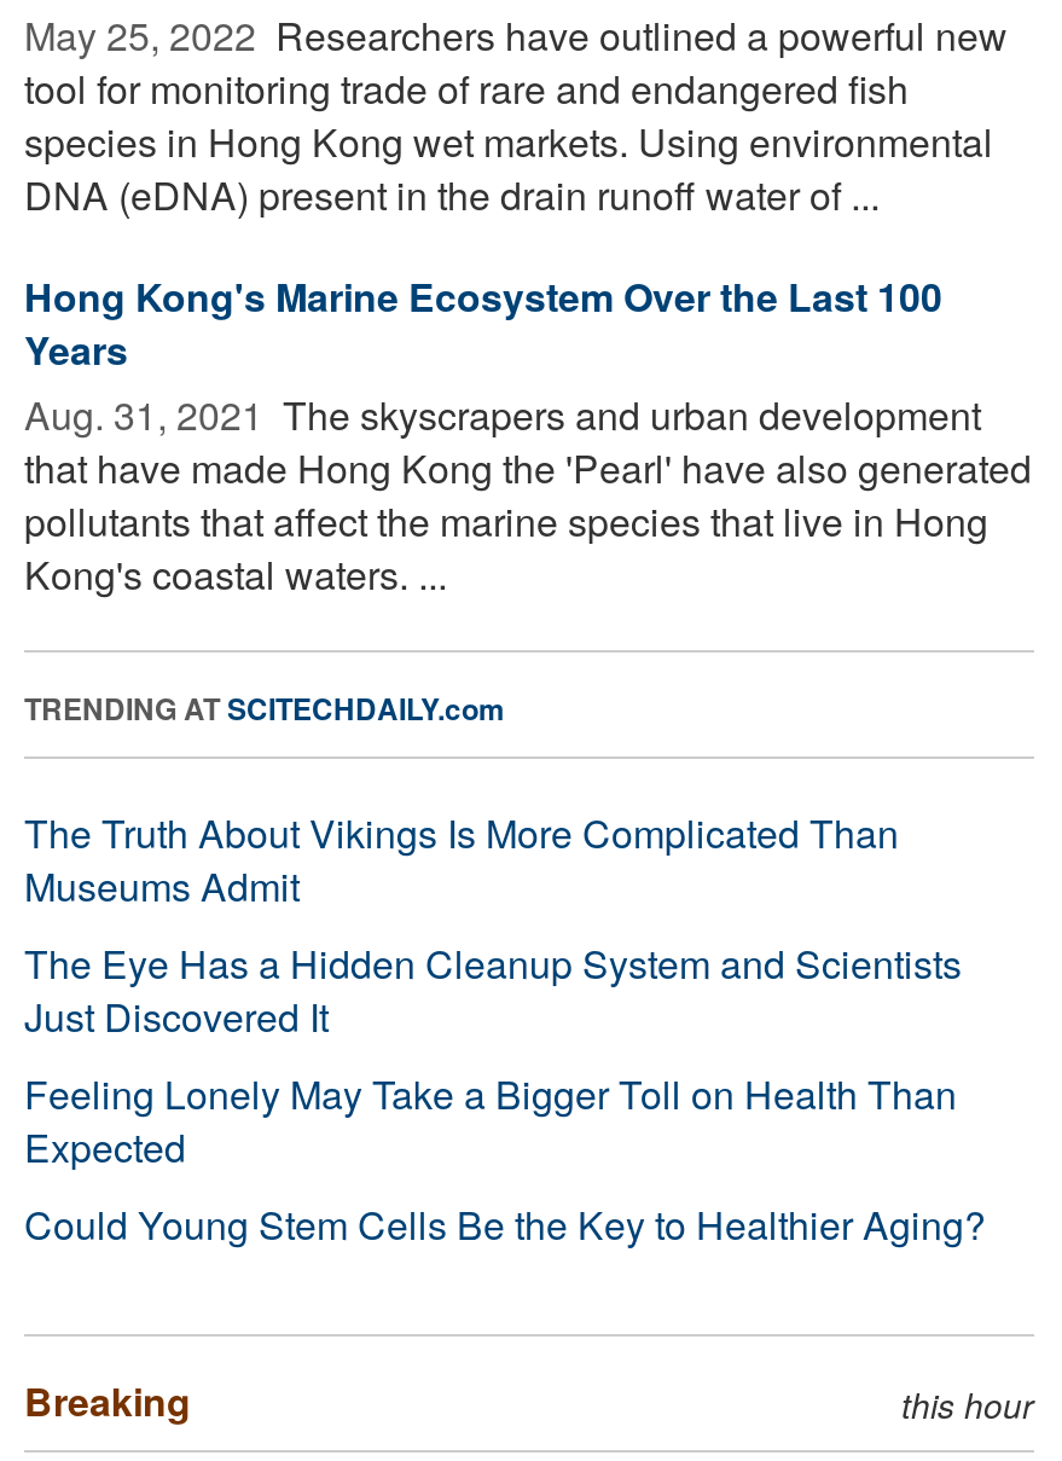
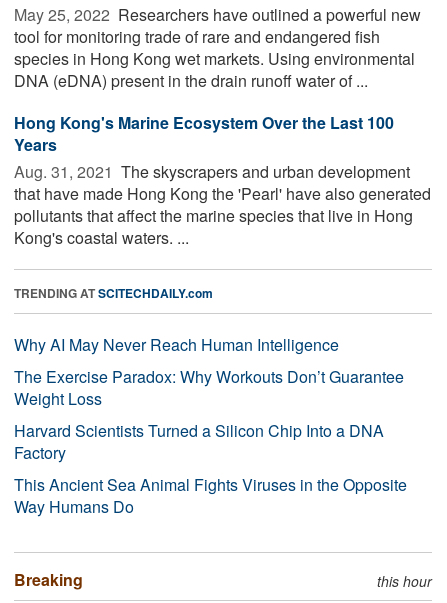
- The Truth About Vikings Is More Complicated Than
- Museums Admit
- The Eye Has a Hidden Cleanup System and Scientists
- Just Discovered It
- Feeling Lonely May Take a Bigger Toll on Health Than
- Expected
- Could Young Stem Cells Be the Key to Healthier Aging?
+ Why AI May Never Reach Human Intelligence
+ The Exercise Paradox: Why Workouts Don’t Guarantee
+ Weight Loss
+ Harvard Scientists Turned a Silicon Chip Into a DNA
+ Factory
+ This Ancient Sea Animal Fights Viruses in the Opposite
+ Way Humans Do
